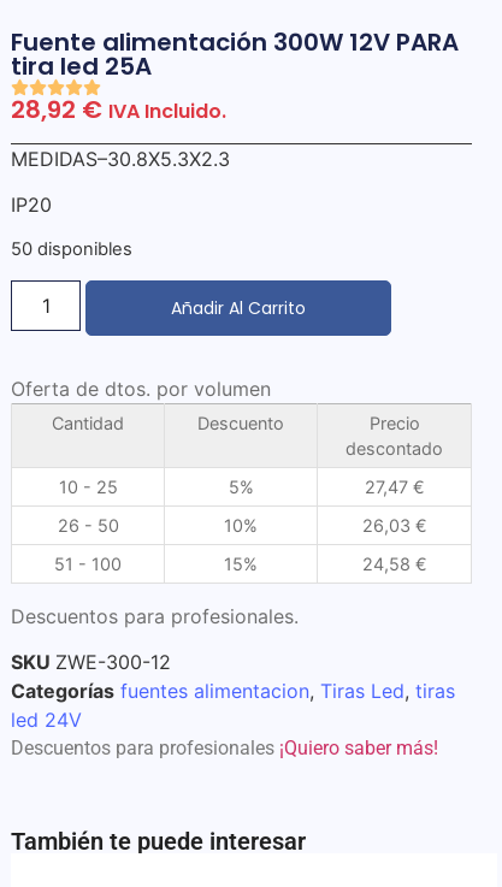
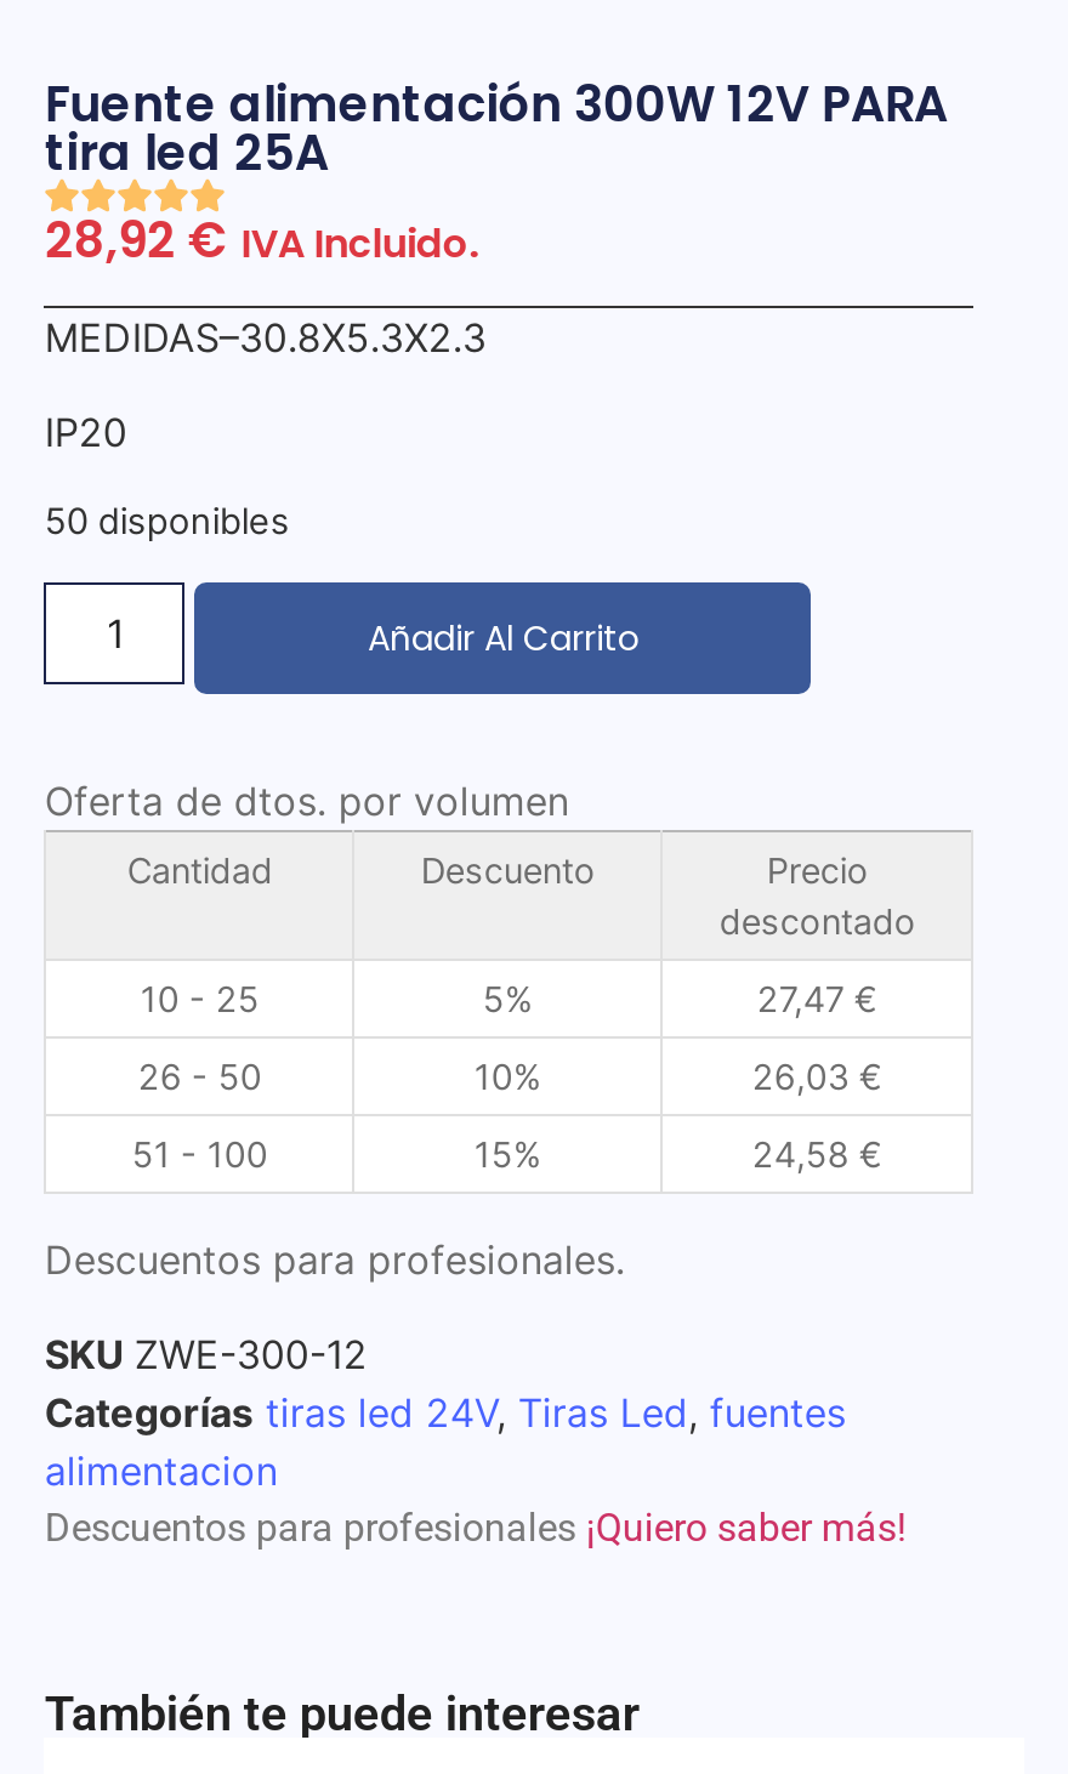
- Categorías fuentes alimentacion, Tiras Led, tiras
- led 24V
+ Categorías tiras led 24V, Tiras Led, fuentes
+ alimentacion
